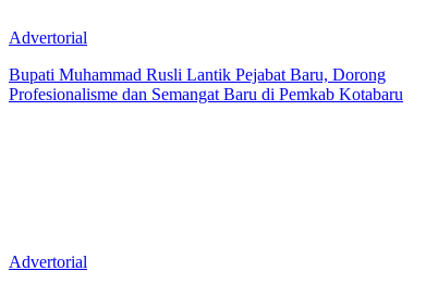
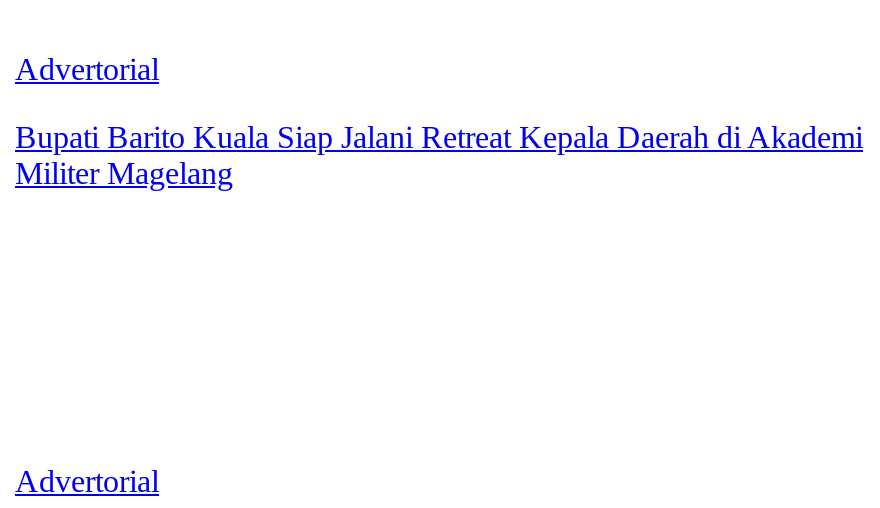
- Bupati Muhammad Rusli Lantik Pejabat Baru, Dorong
- Profesionalisme dan Semangat Baru di Pemkab Kotabaru
+ Bupati Barito Kuala Siap Jalani Retreat Kepala Daerah di Akademi
+ Militer Magelang
